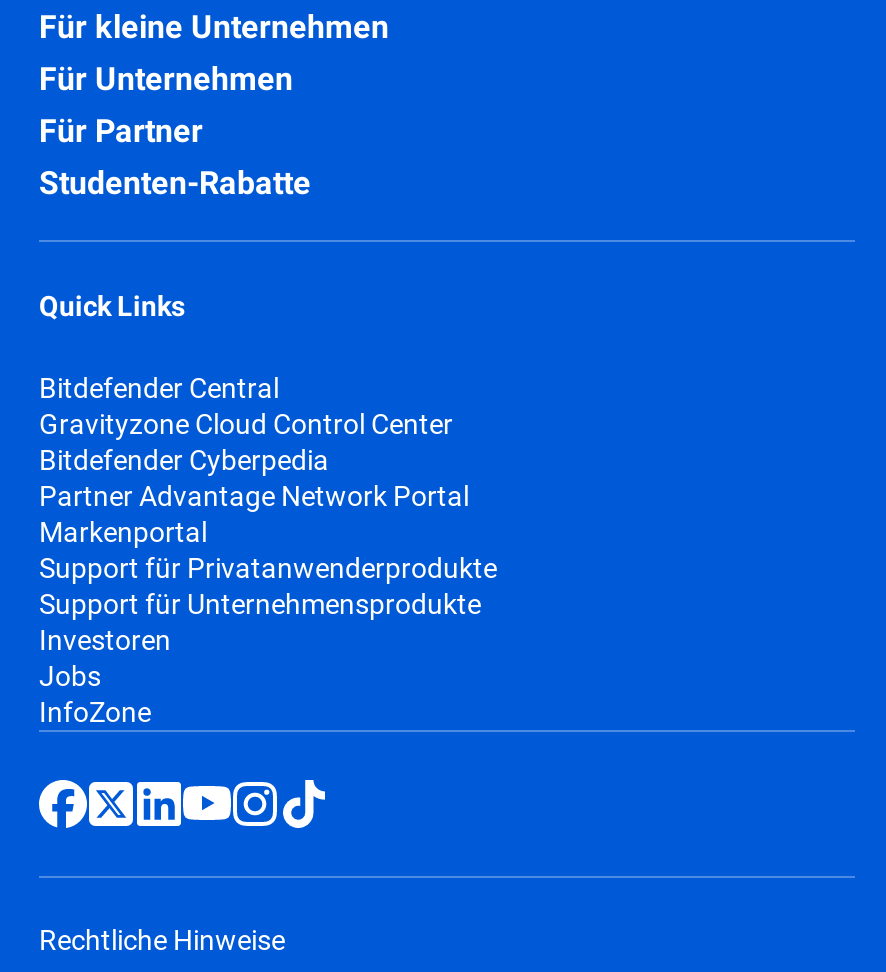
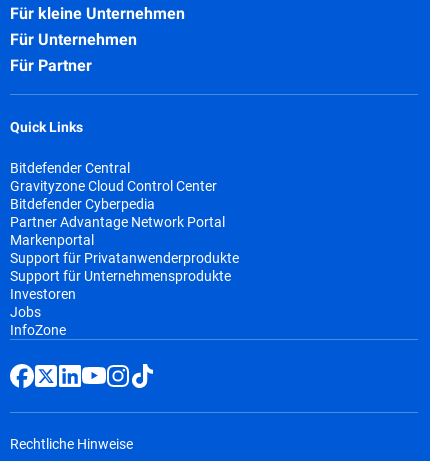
- Studenten-Rabatte
